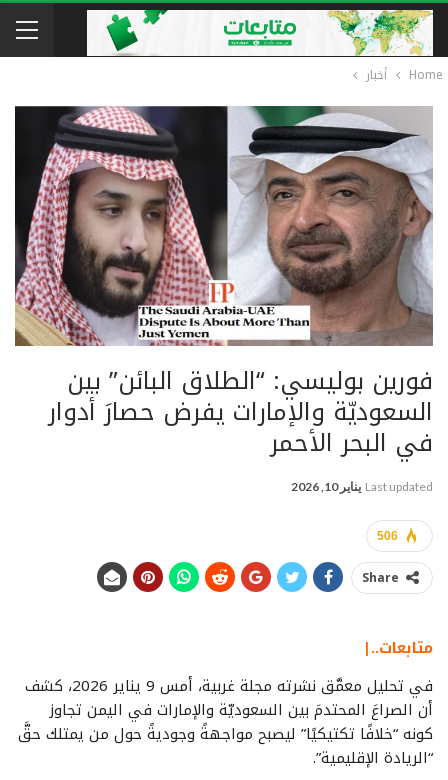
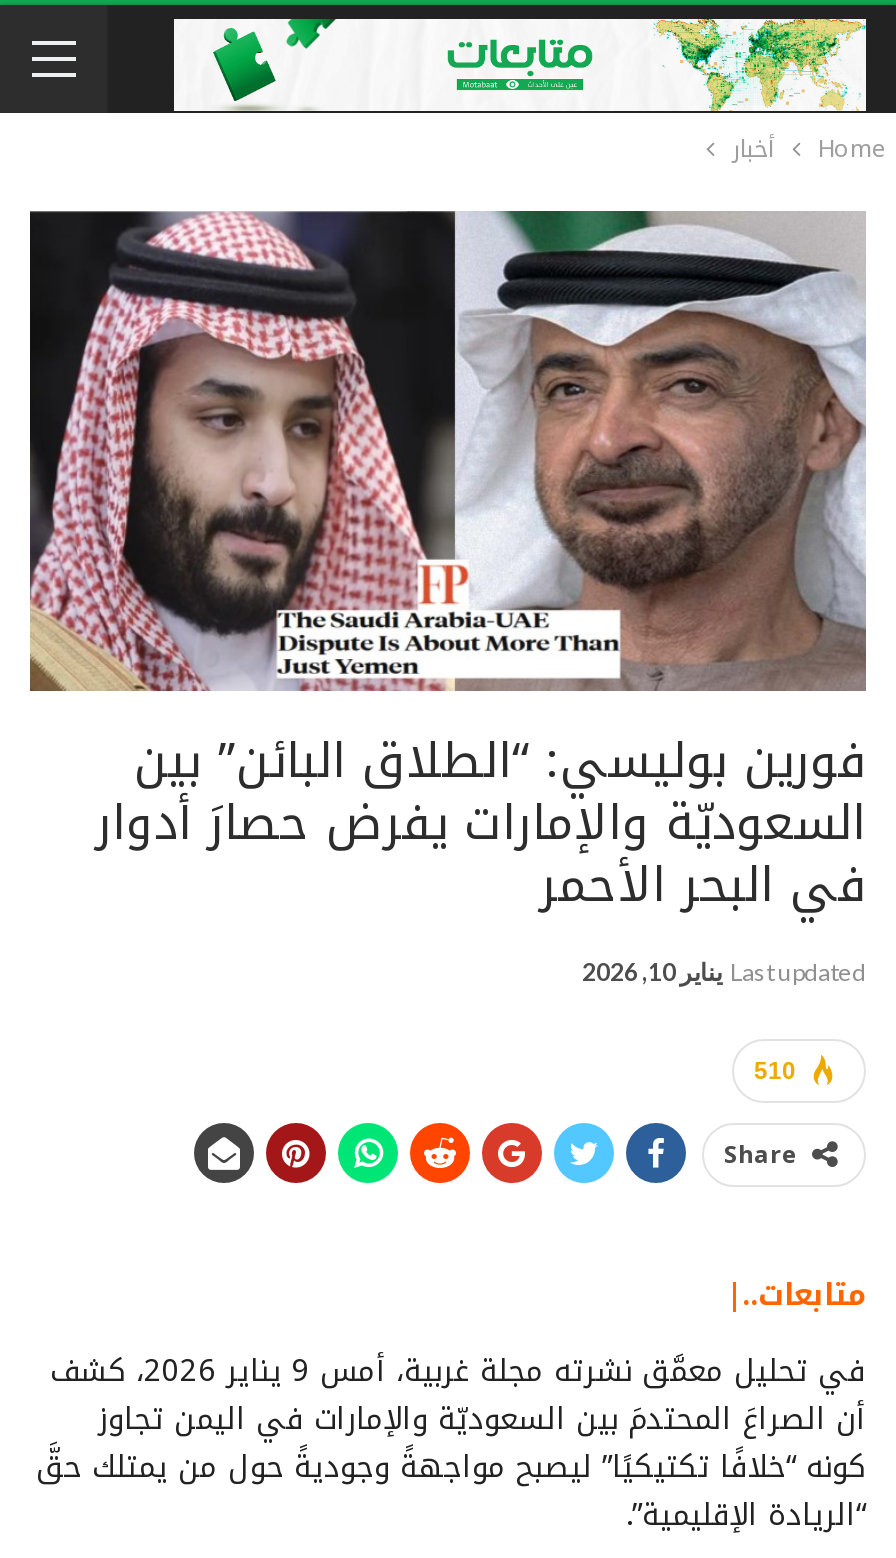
- 506
+ 510
